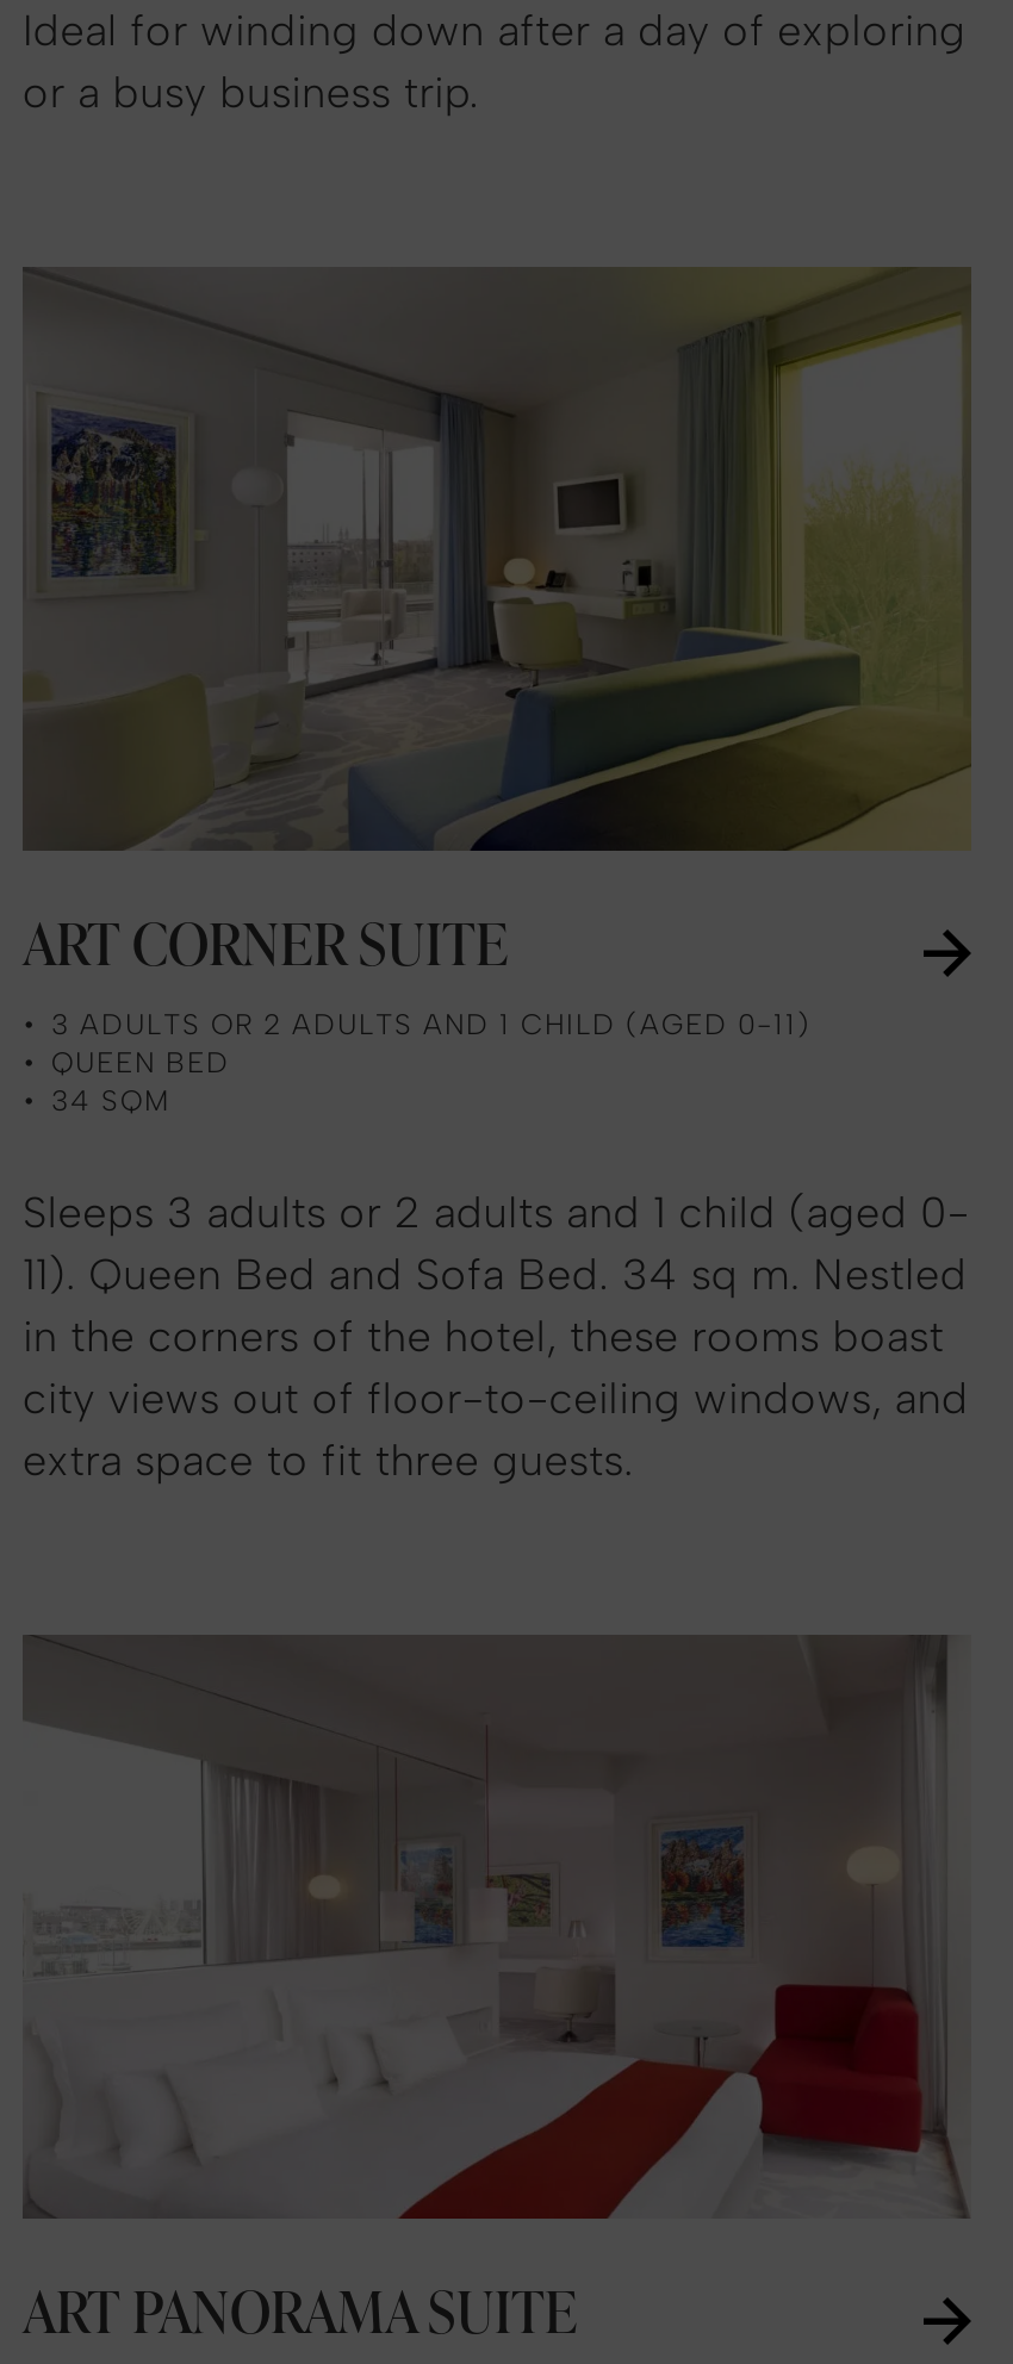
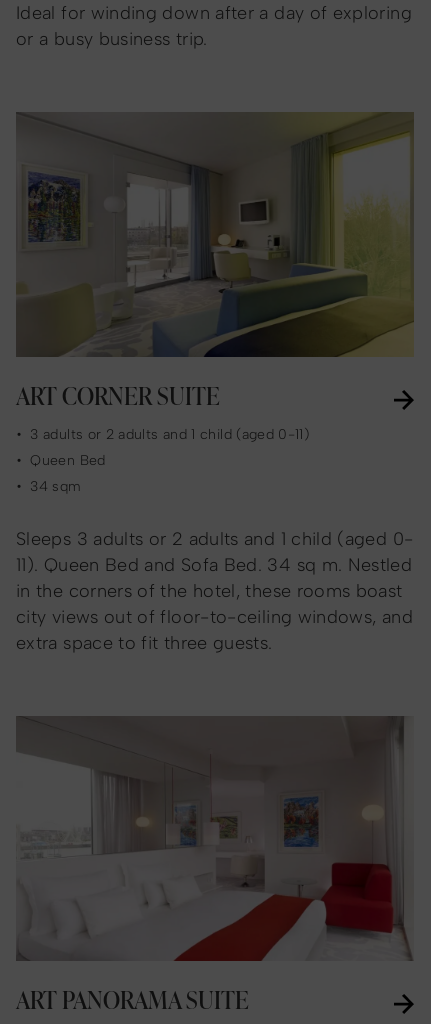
- 3 ADULTS OR 2 ADULTS AND 1 CHILD (AGED 0-11)
- QUEEN BED
- 34 SQM
+ • 3 adults or 2 adults and 1 child (aged 0-11)
+ • Queen Bed
+ • 34 sqm
